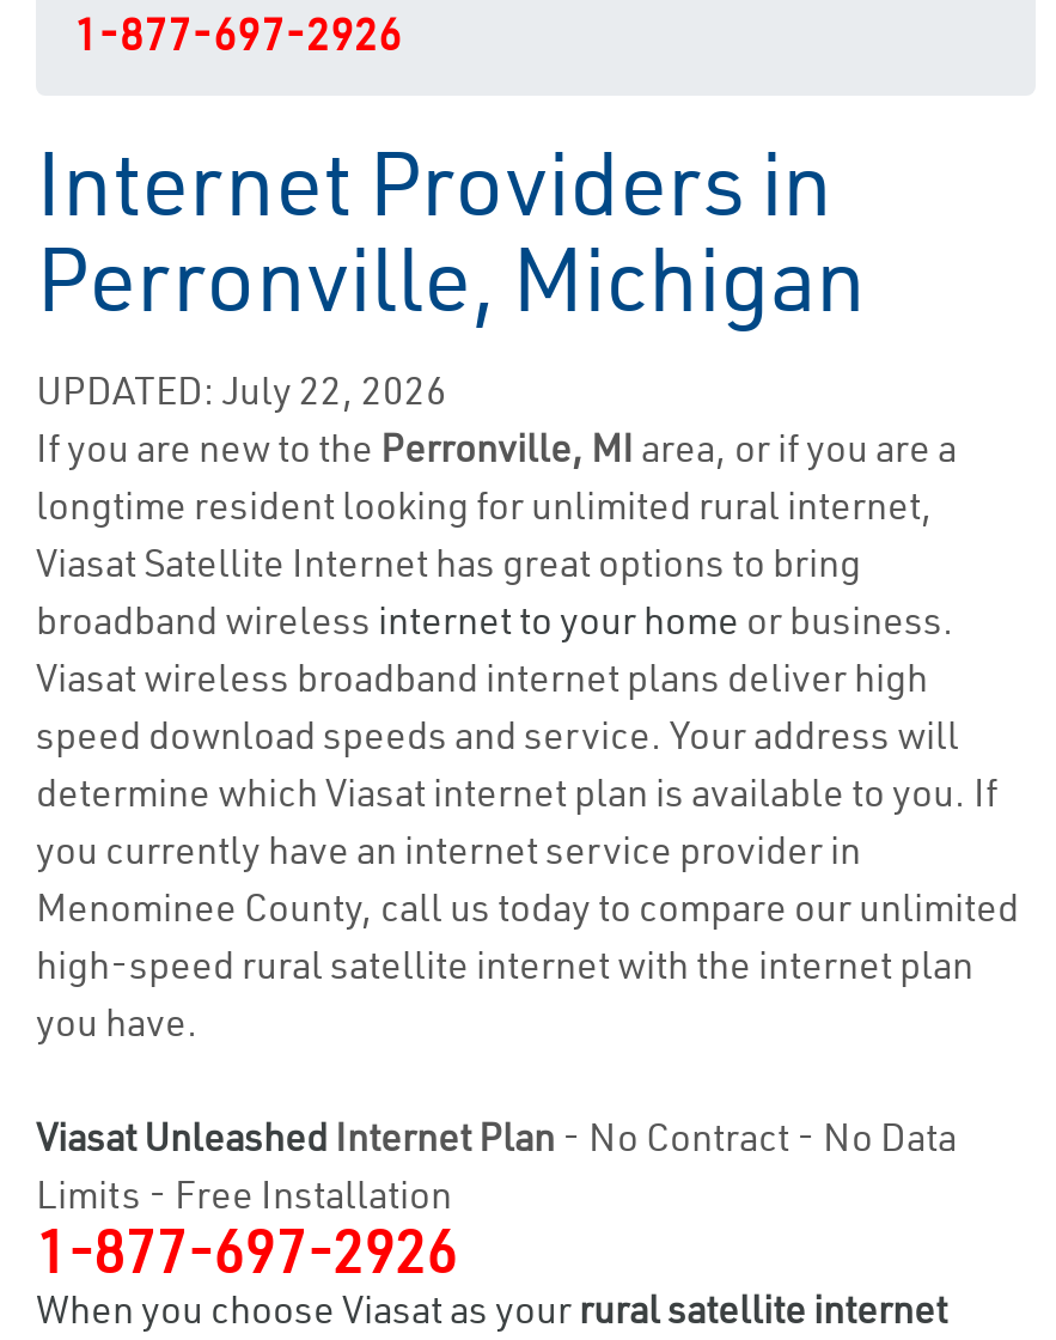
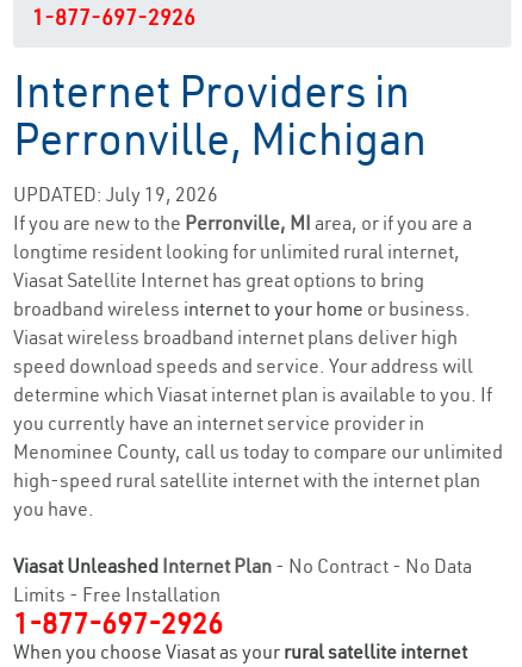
- UPDATED: July 22, 2026
+ UPDATED: July 19, 2026
